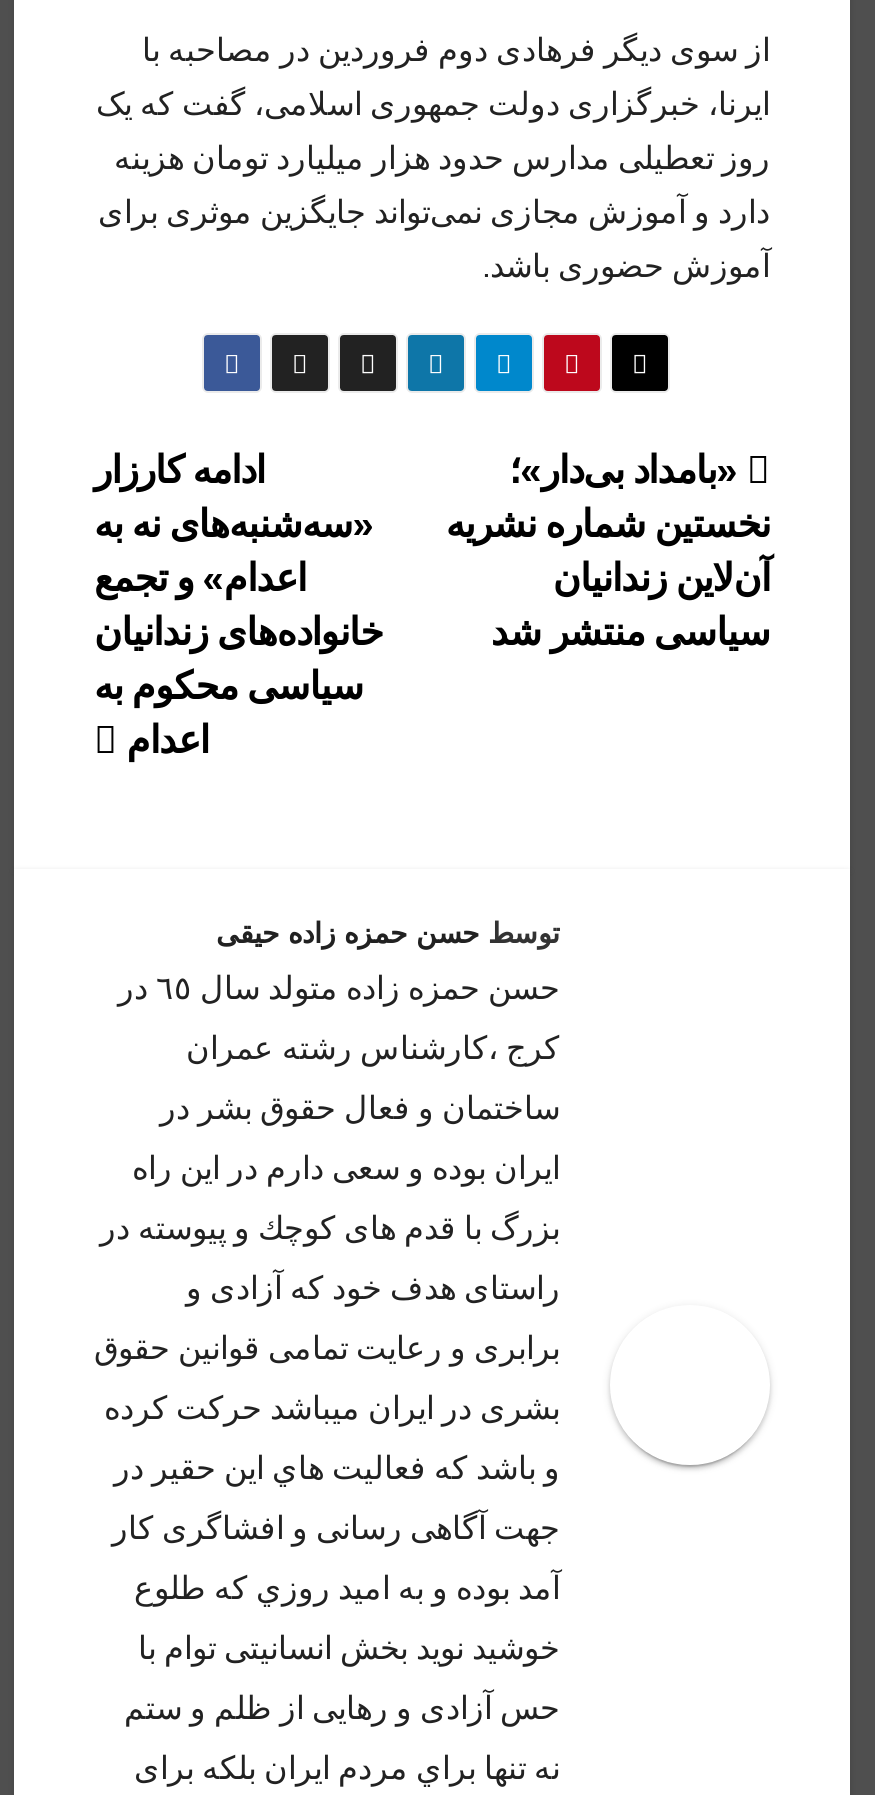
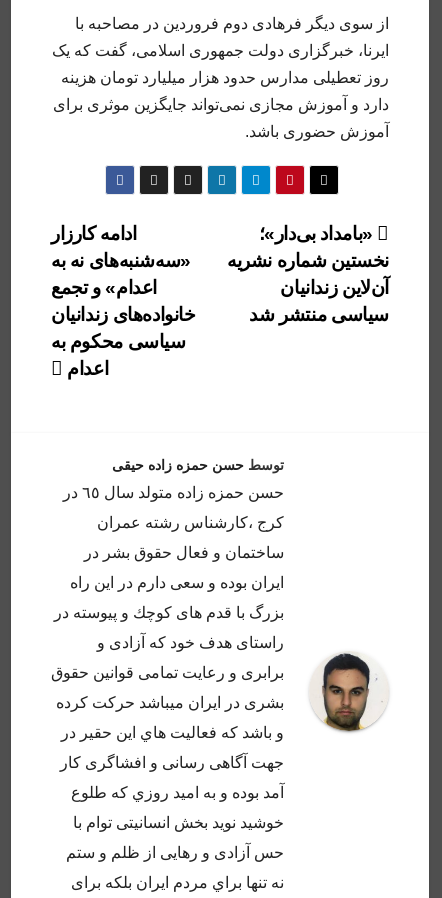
+ [image]
